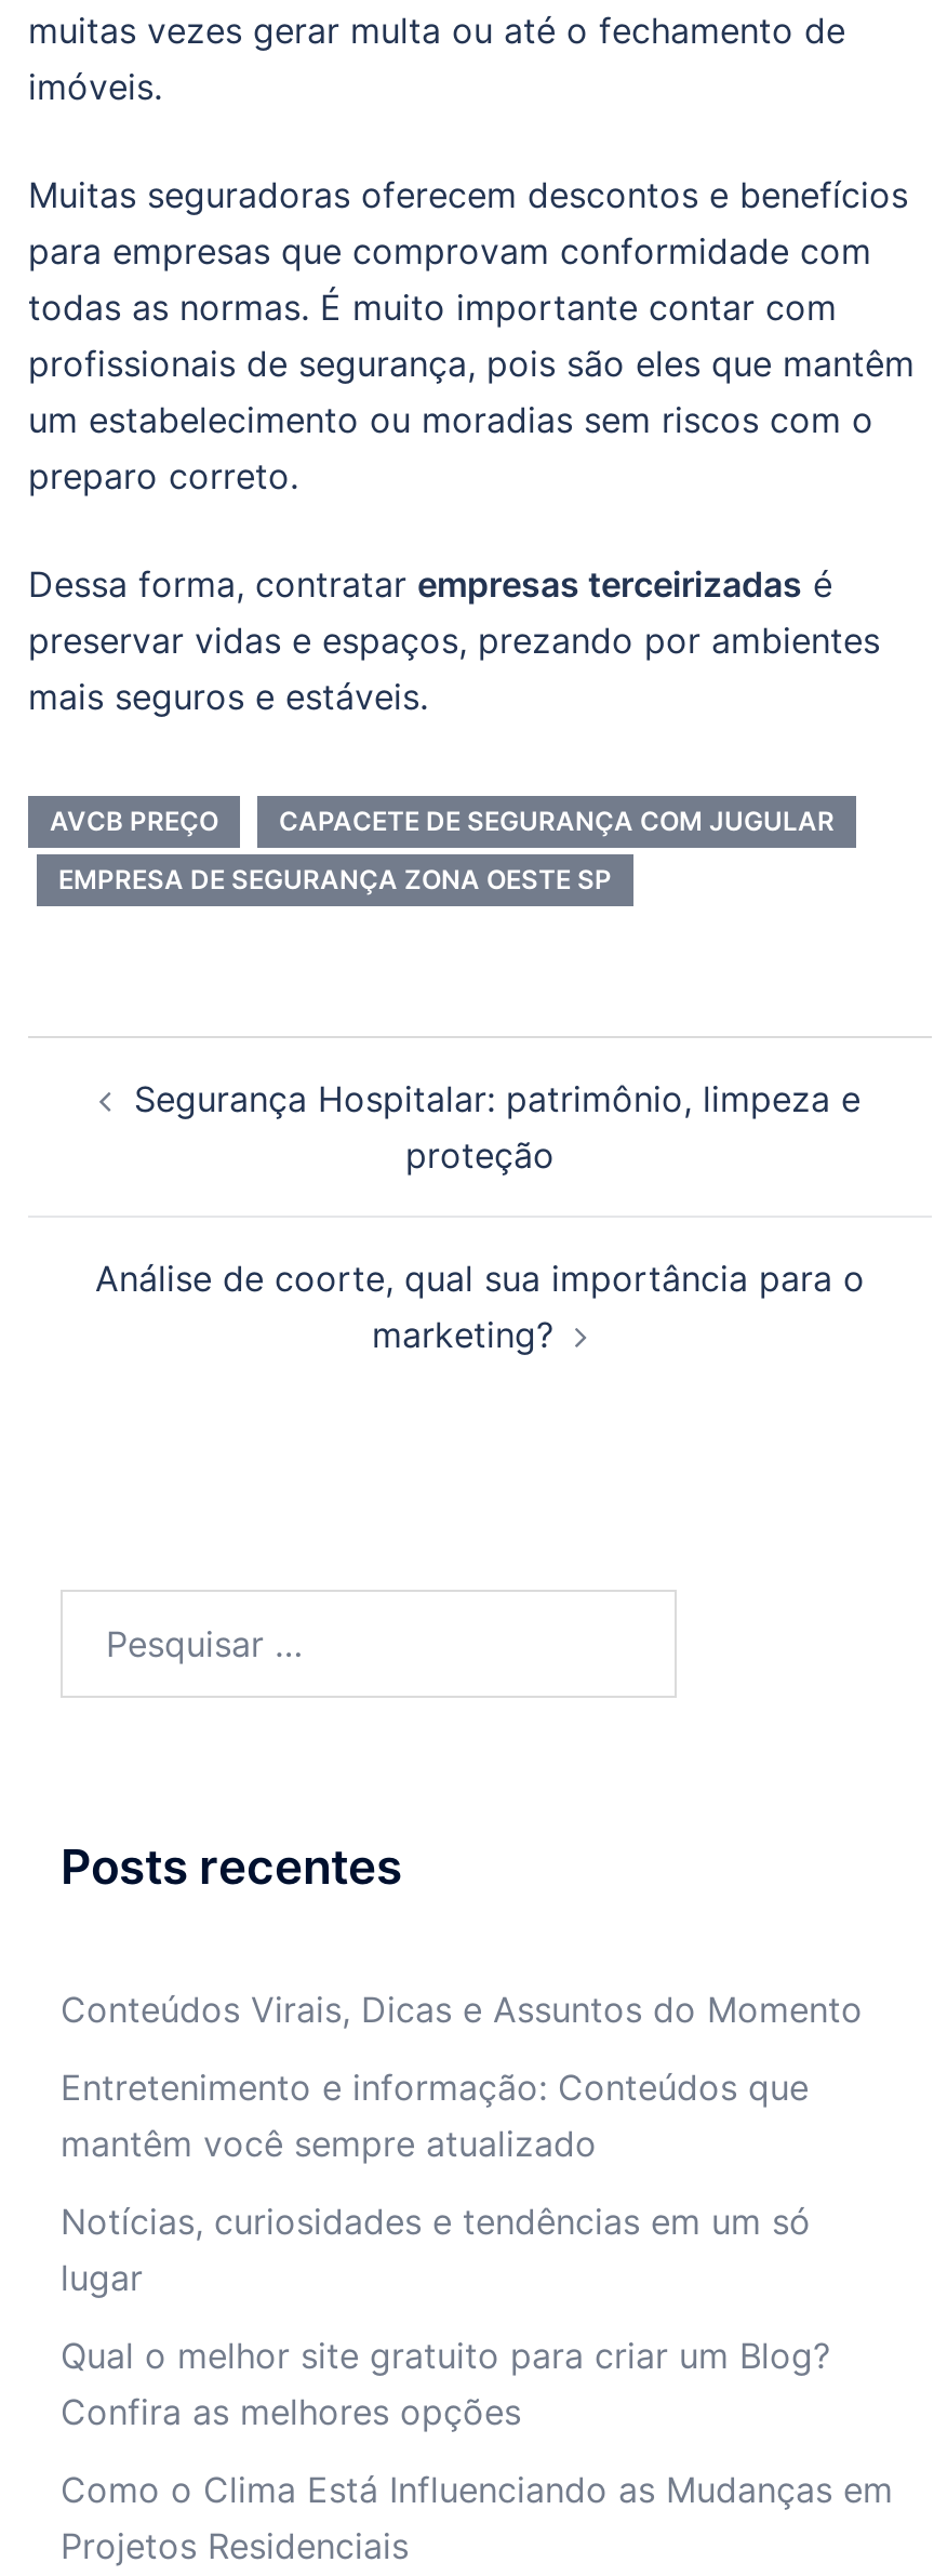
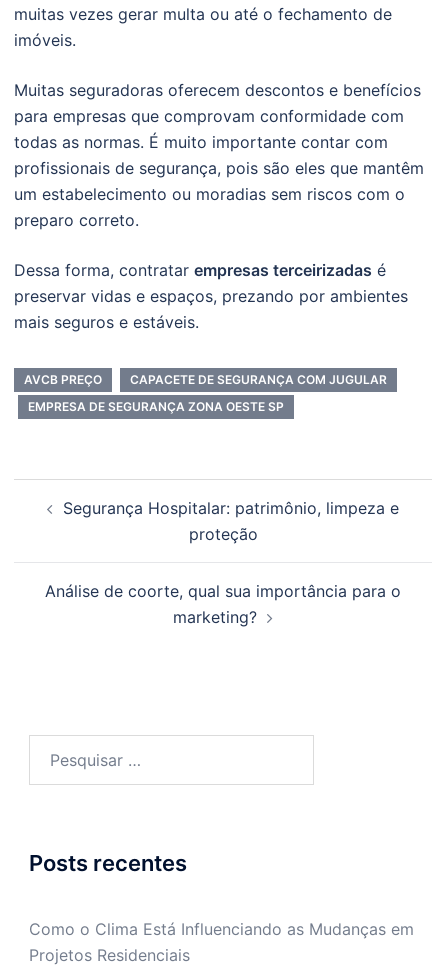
- Conteúdos Virais, Dicas e Assuntos do Momento
- Entretenimento e informação: Conteúdos que
- mantêm você sempre atualizado
- Notícias, curiosidades e tendências em um só
- lugar
- Qual o melhor site gratuito para criar um Blog?
- Confira as melhores opções
